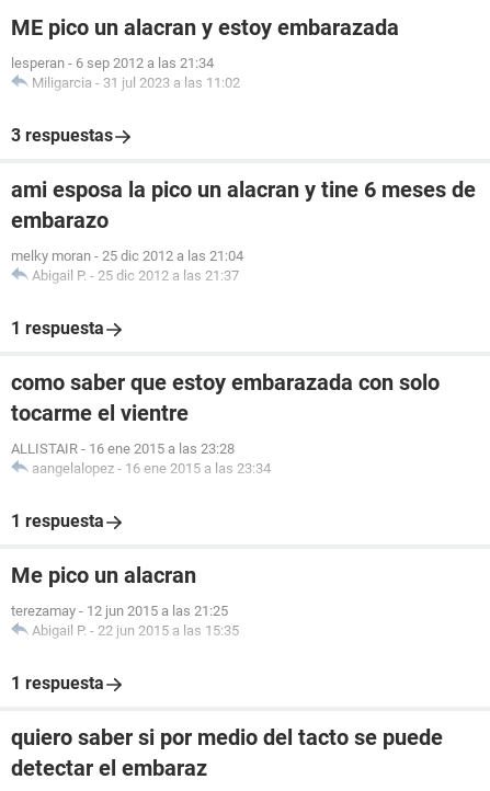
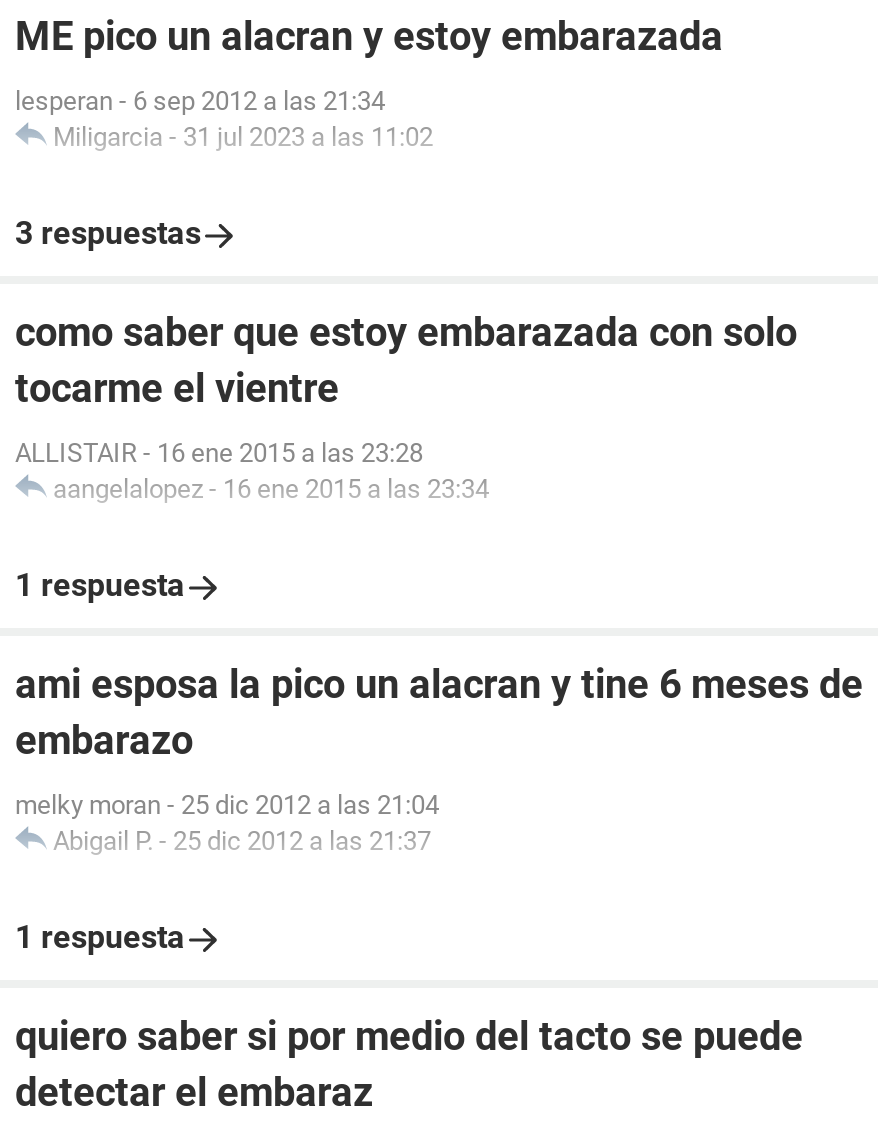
moved down: ami esposa la pico un alacran y tine 6 meses de | embarazo

moved down: melky moran - 25 dic 2012 a las 21:04 | Abigail P. - 25 dic 2012 a las 21:37

- 1 respuesta

moved up: como saber que estoy embarazada con solo | tocarme el vientre | ALLISTAIR - 16 ene 2015 a las 23:28 | aangelalopez - 16 ene 2015 a las 23:34 | 1 respuesta

- Me pico un alacran

- terezamay - 12 jun 2015 a las 21:25
- Abigail P. - 22 jun 2015 a las 15:35
